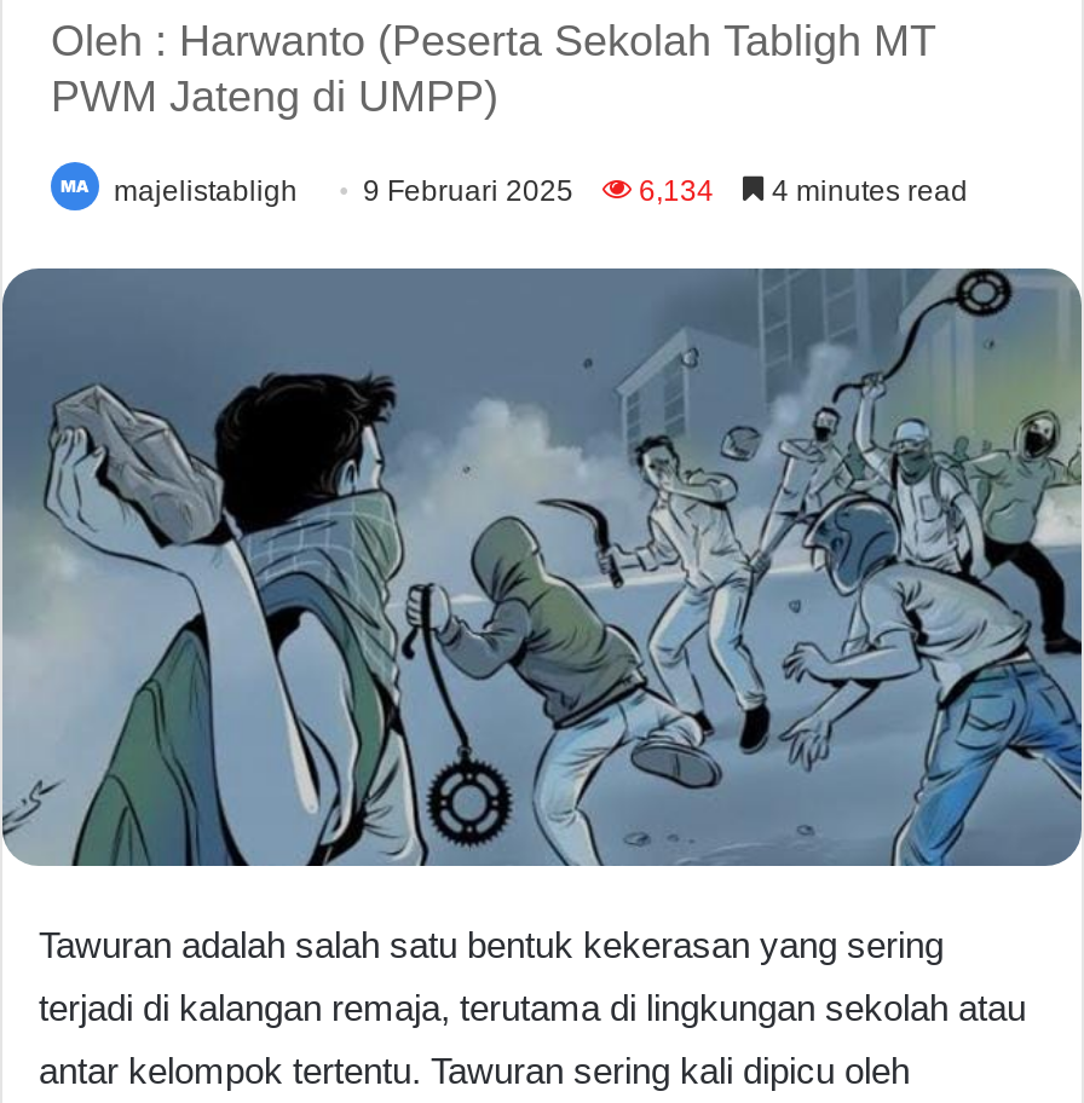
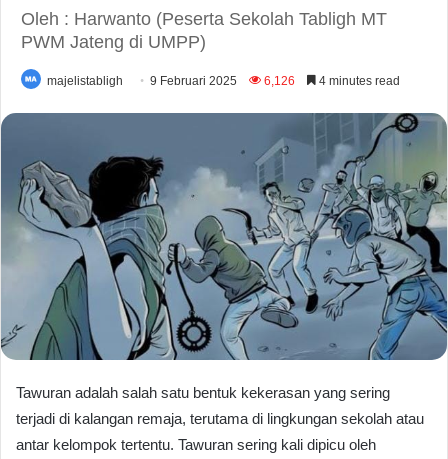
- majelistabligh 9 Februari 2025 6,134 4 minutes read
+ majelistabligh 9 Februari 2025 6,126 4 minutes read
